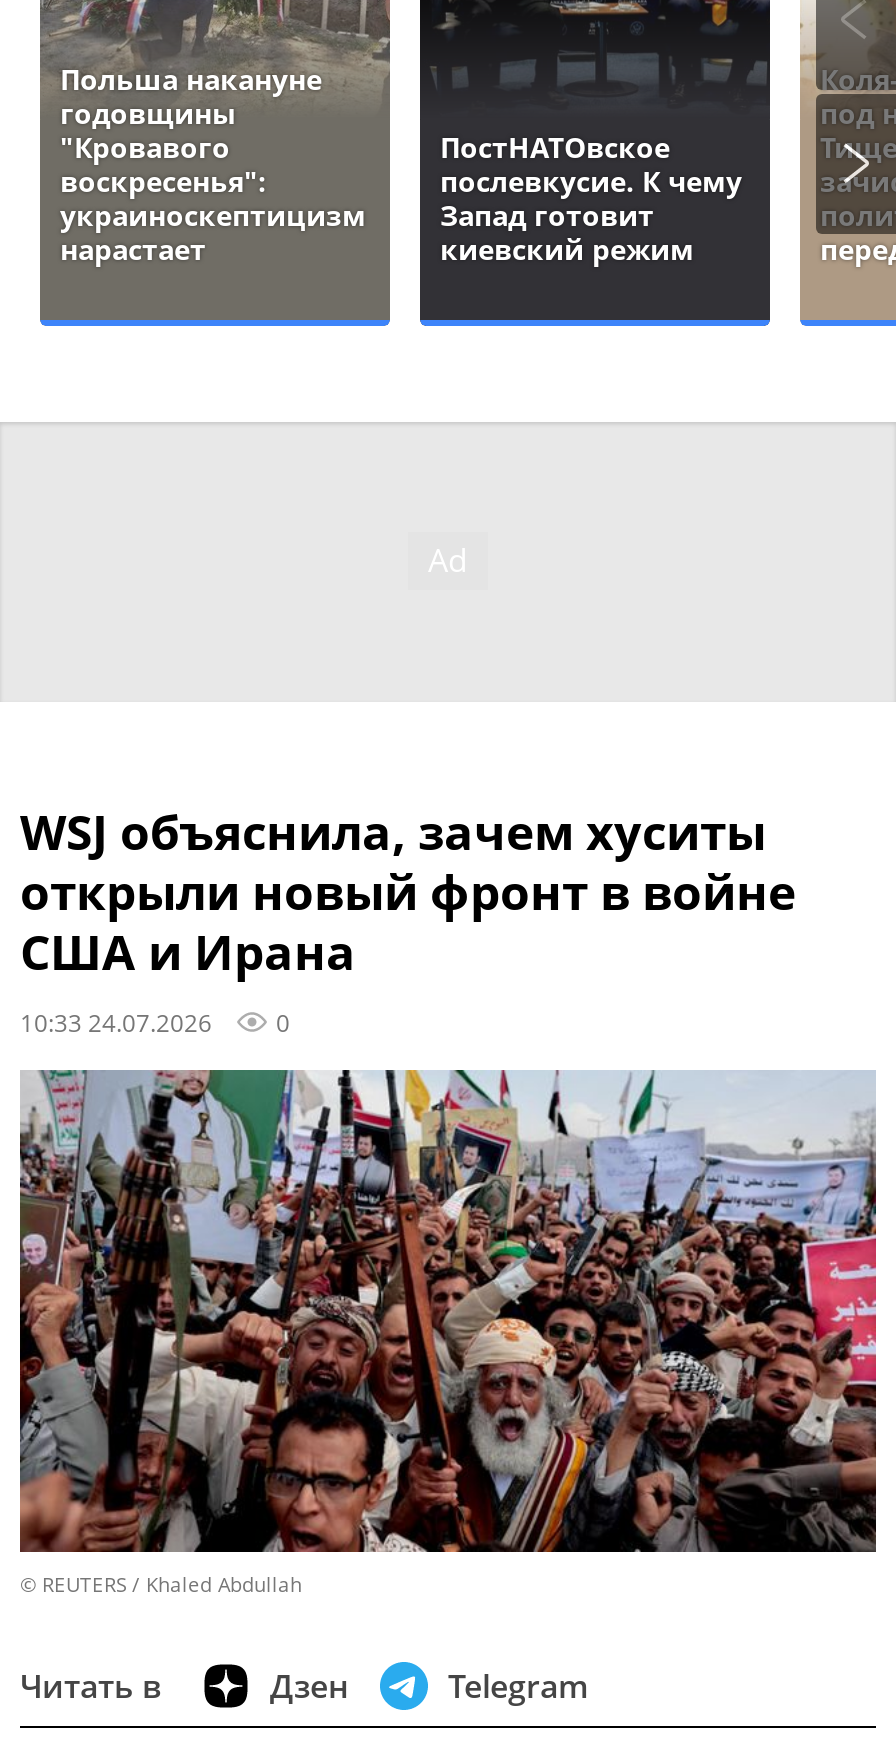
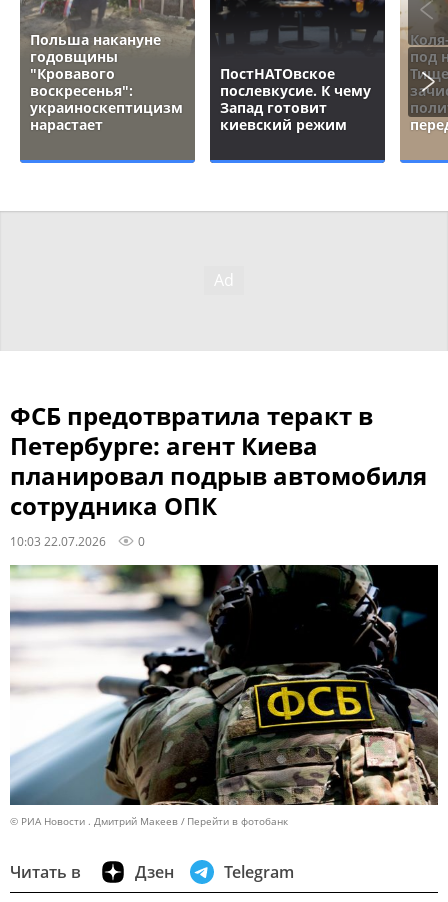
- WSJ объяснила, зачем хуситы
- открыли новый фронт в войне
- США и Ирана
- 10:33 24.07.2026
+ ФСБ предотвратила теракт в
+ Петербурге: агент Киева
+ планировал подрыв автомобиля
+ сотрудника ОПК
+ 10:03 22.07.2026

- [image]
- © REUTERS / Khaled Abdullah
+ [image]
+ © РИА Новости . Дмитрий Макеев
+ Перейти в фотобанк
